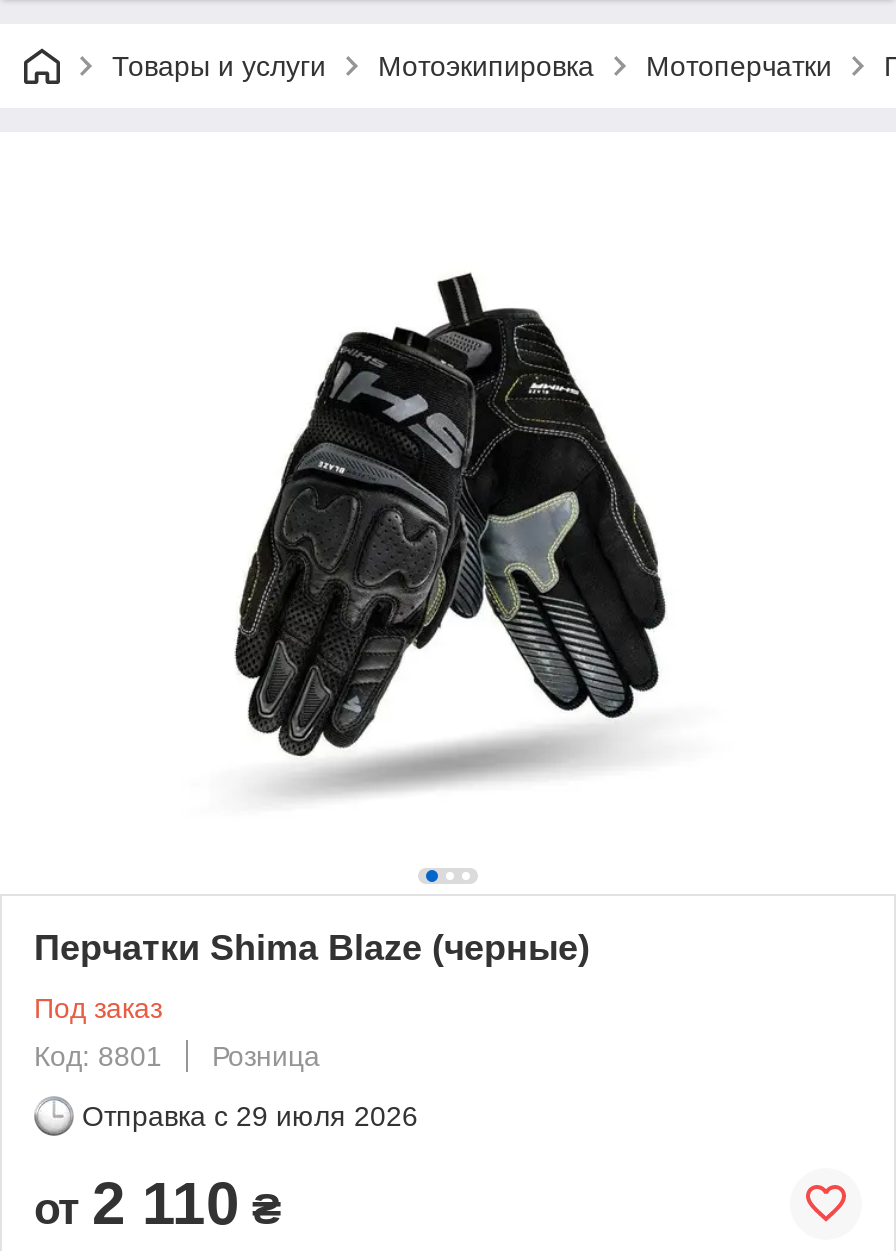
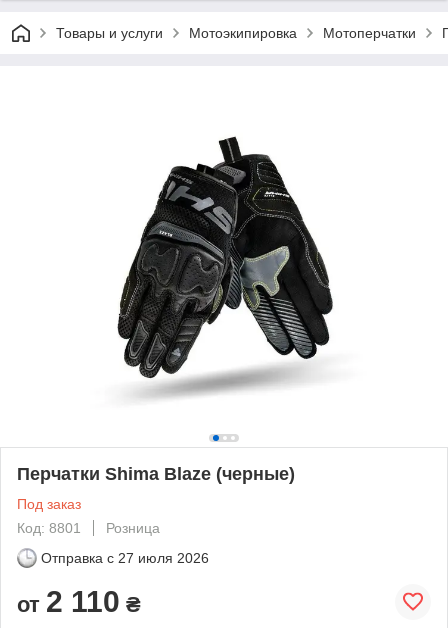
- Отправка с 29 июля 2026
+ Отправка с 27 июля 2026
